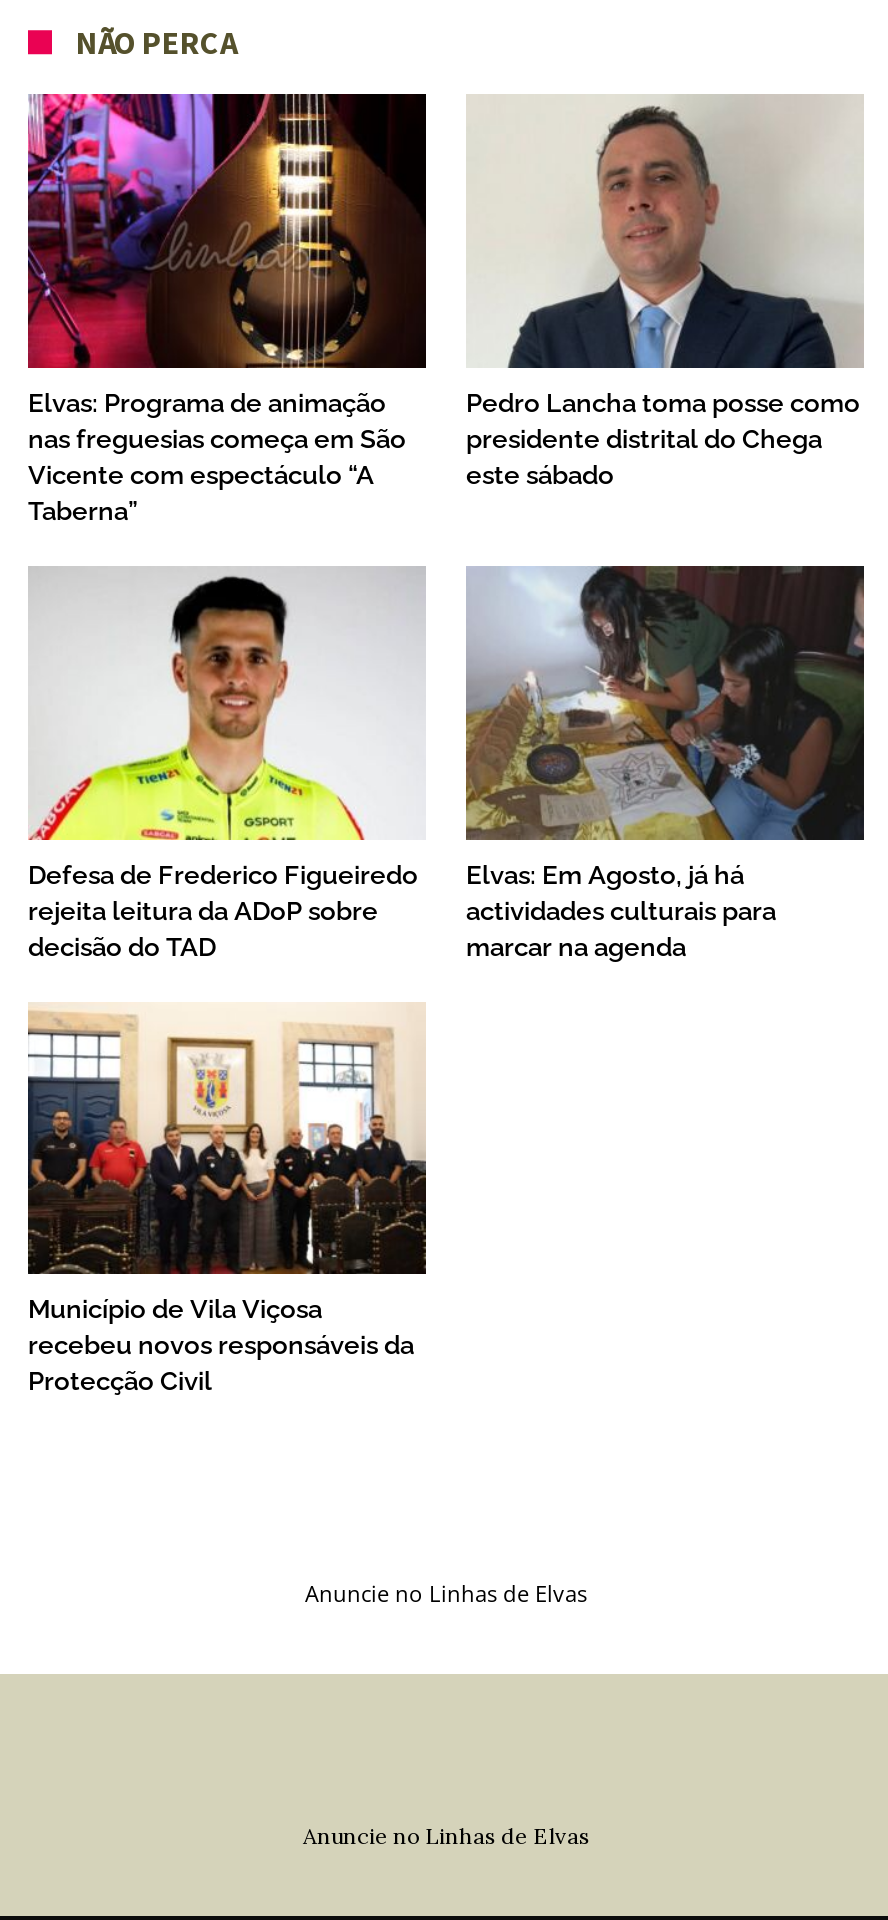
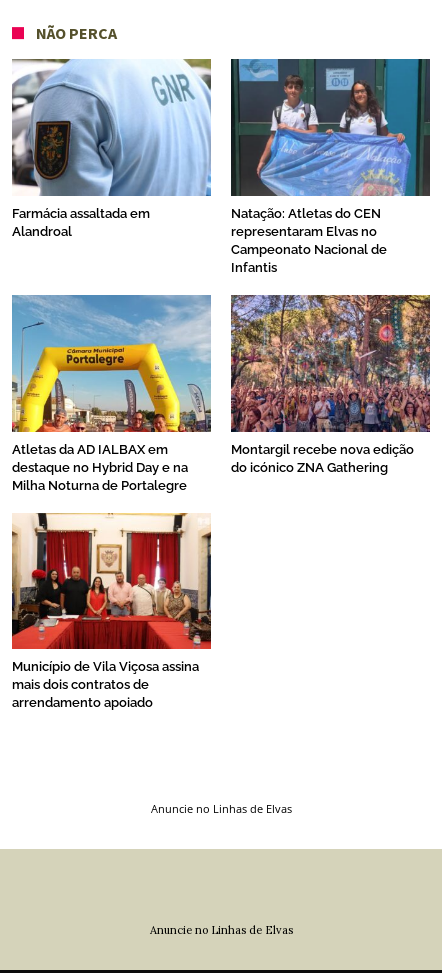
- [image]
- Elvas: Programa de animação
- nas freguesias começa em São
- Vicente com espectáculo “A
- Taberna”
+ [image]
+ Farmácia assaltada em
+ Alandroal

- [image]
- Pedro Lancha toma posse como
- presidente distrital do Chega
- este sábado
+ [image]
+ Natação: Atletas do CEN
+ representaram Elvas no
+ Campeonato Nacional de
+ Infantis

- [image]
- Defesa de Frederico Figueiredo
- rejeita leitura da ADoP sobre
- decisão do TAD
+ [image]
+ Atletas da AD IALBAX em
+ destaque no Hybrid Day e na
+ Milha Noturna de Portalegre

- [image]
- Elvas: Em Agosto, já há
- actividades culturais para
- marcar na agenda
+ [image]
+ Montargil recebe nova edição
+ do icónico ZNA Gathering

- [image]
- Município de Vila Viçosa
- recebeu novos responsáveis da
- Protecção Civil
+ [image]
+ Município de Vila Viçosa assina
+ mais dois contratos de
+ arrendamento apoiado
